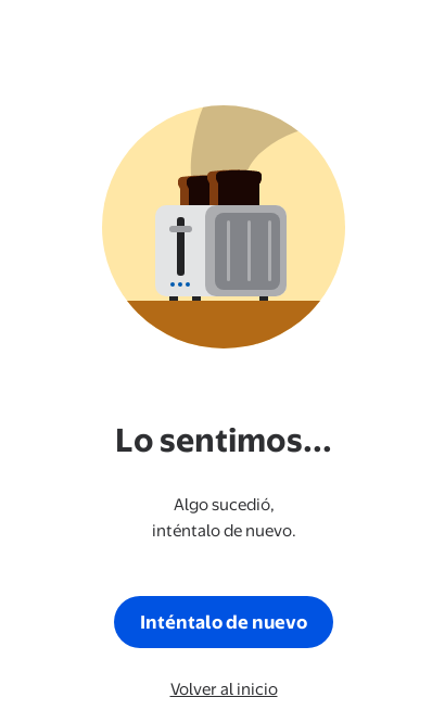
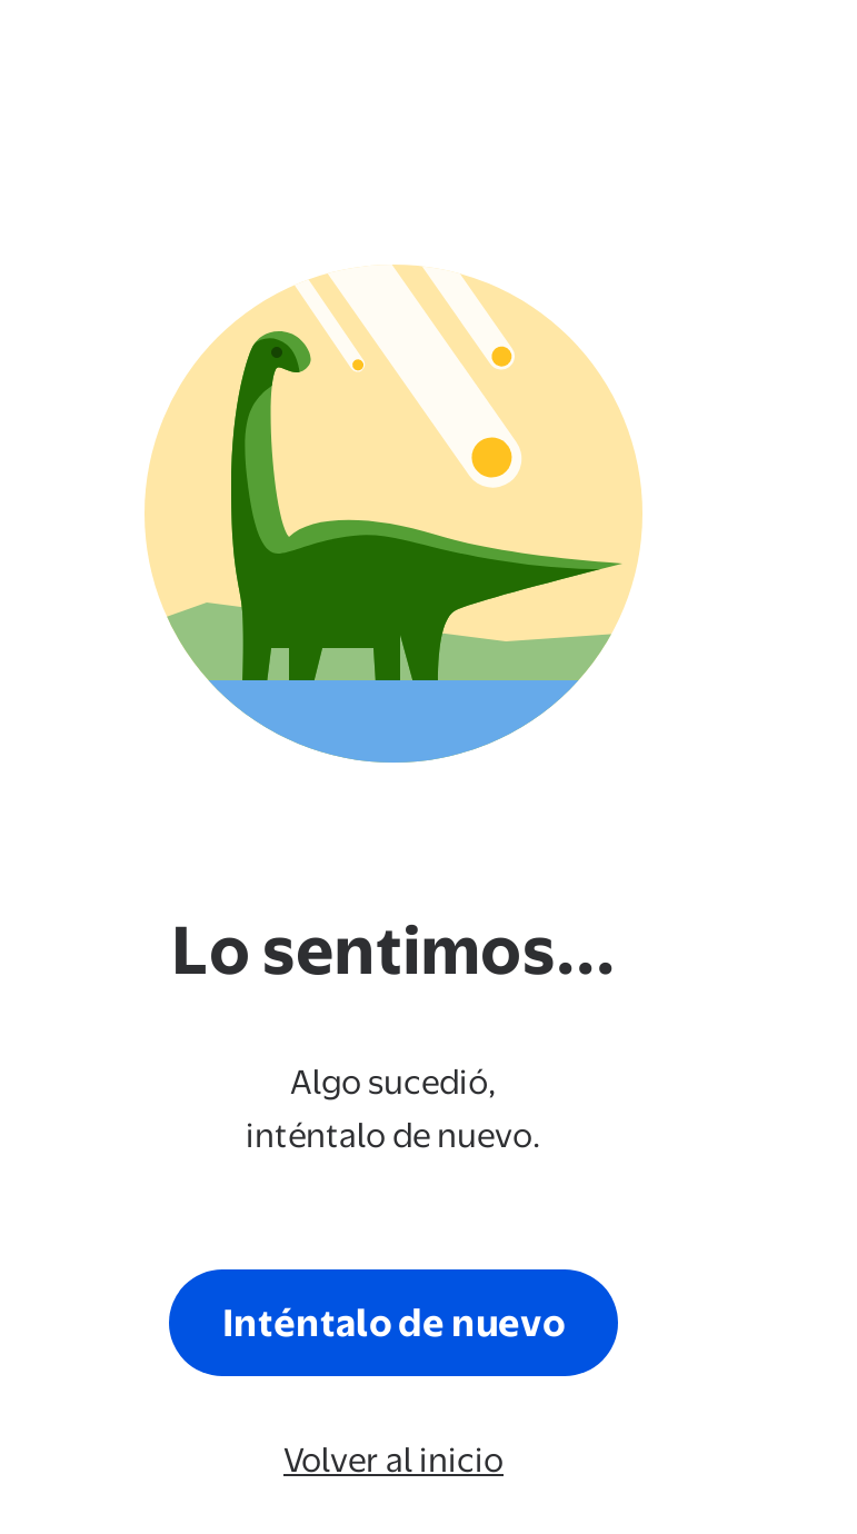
- [image]
+ [image]
